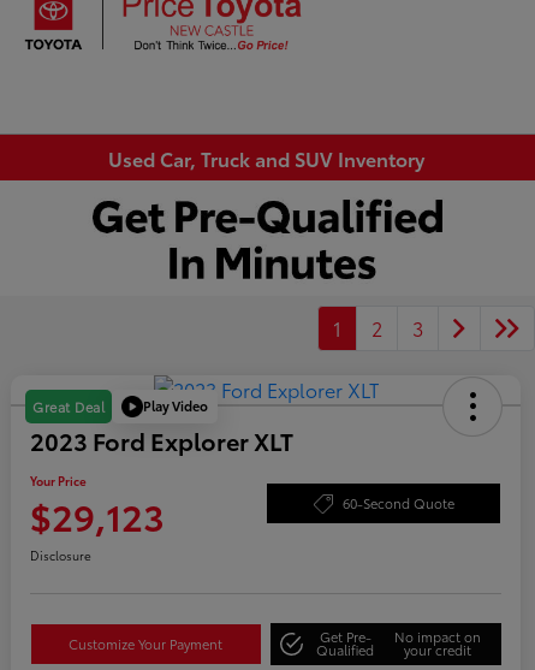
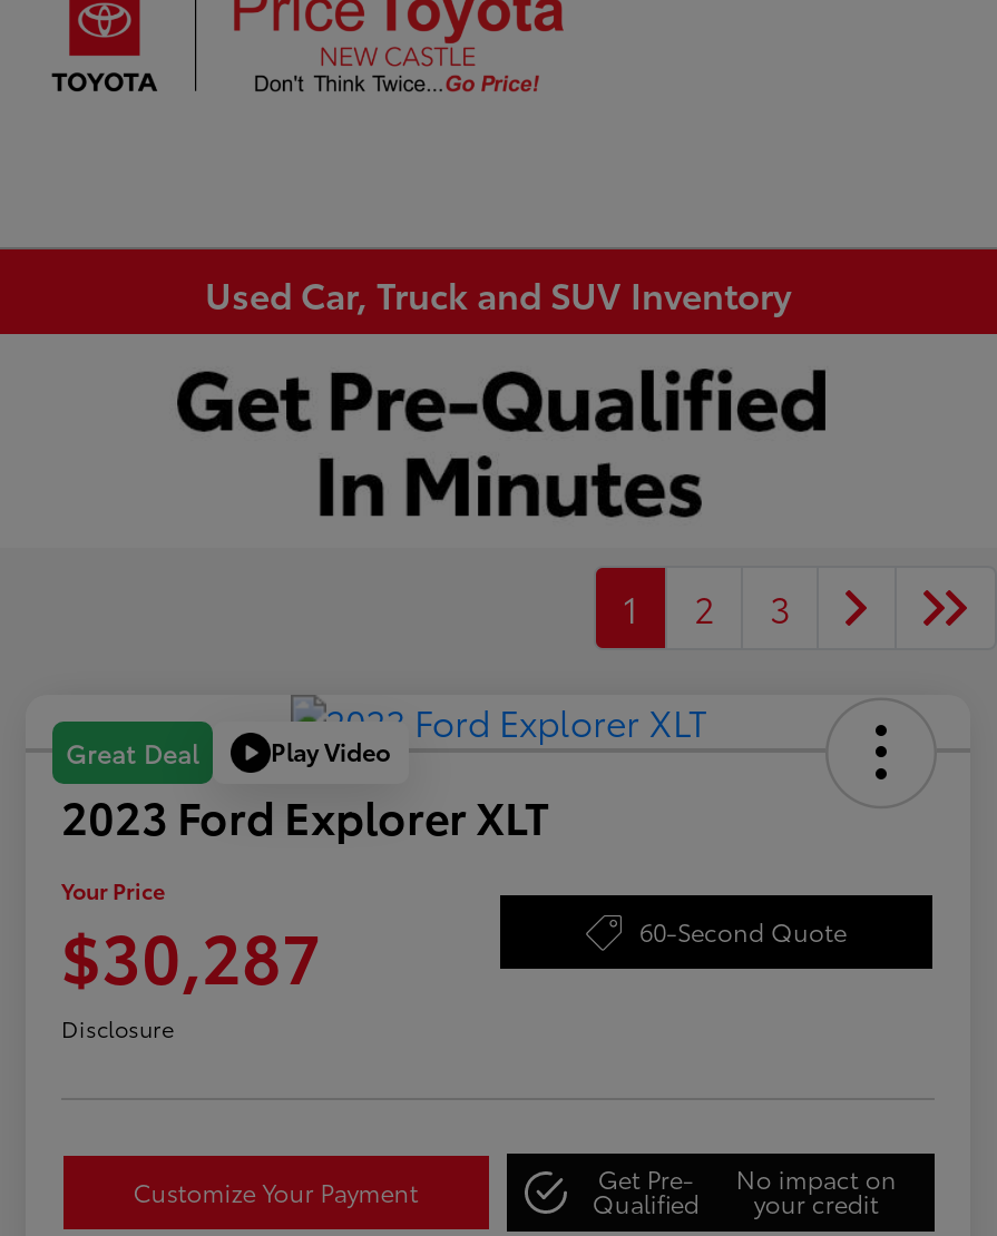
- $29,123
+ $30,287
